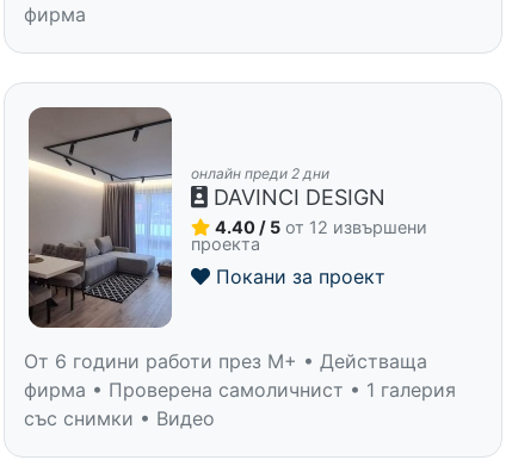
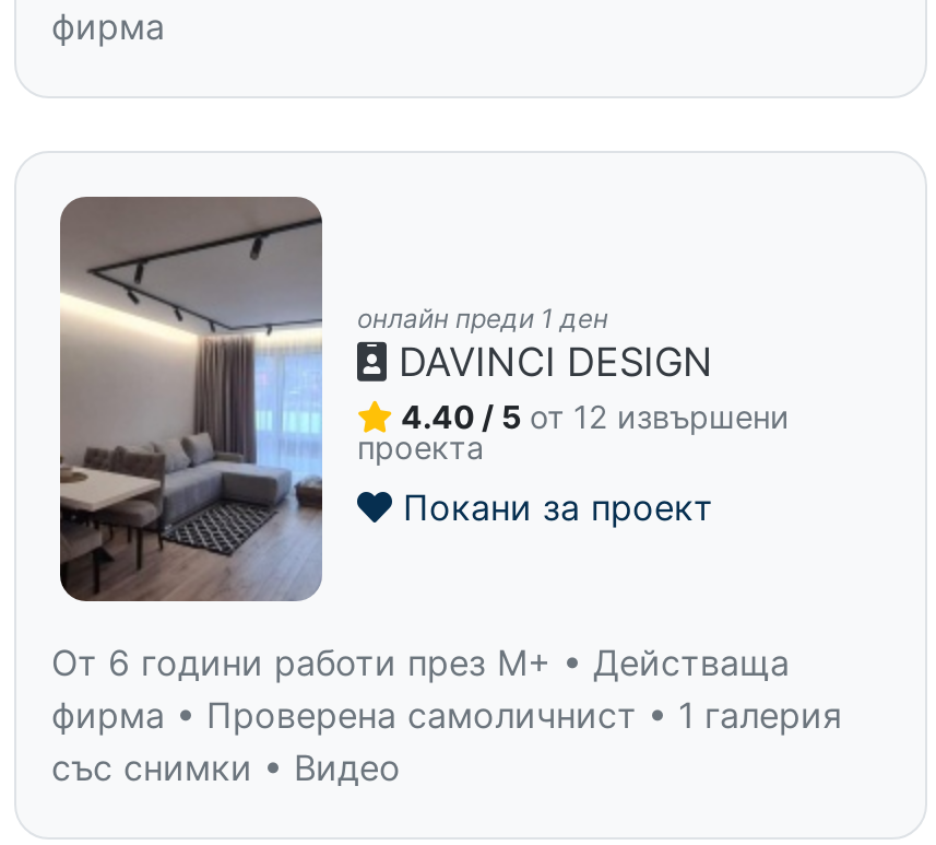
- онлайн преди 2 дни
+ онлайн преди 1 ден
